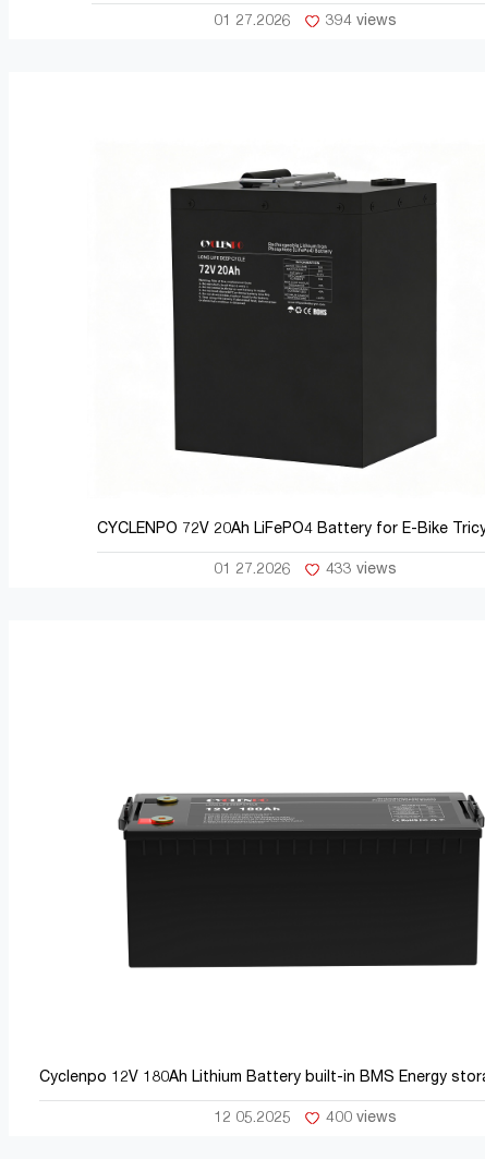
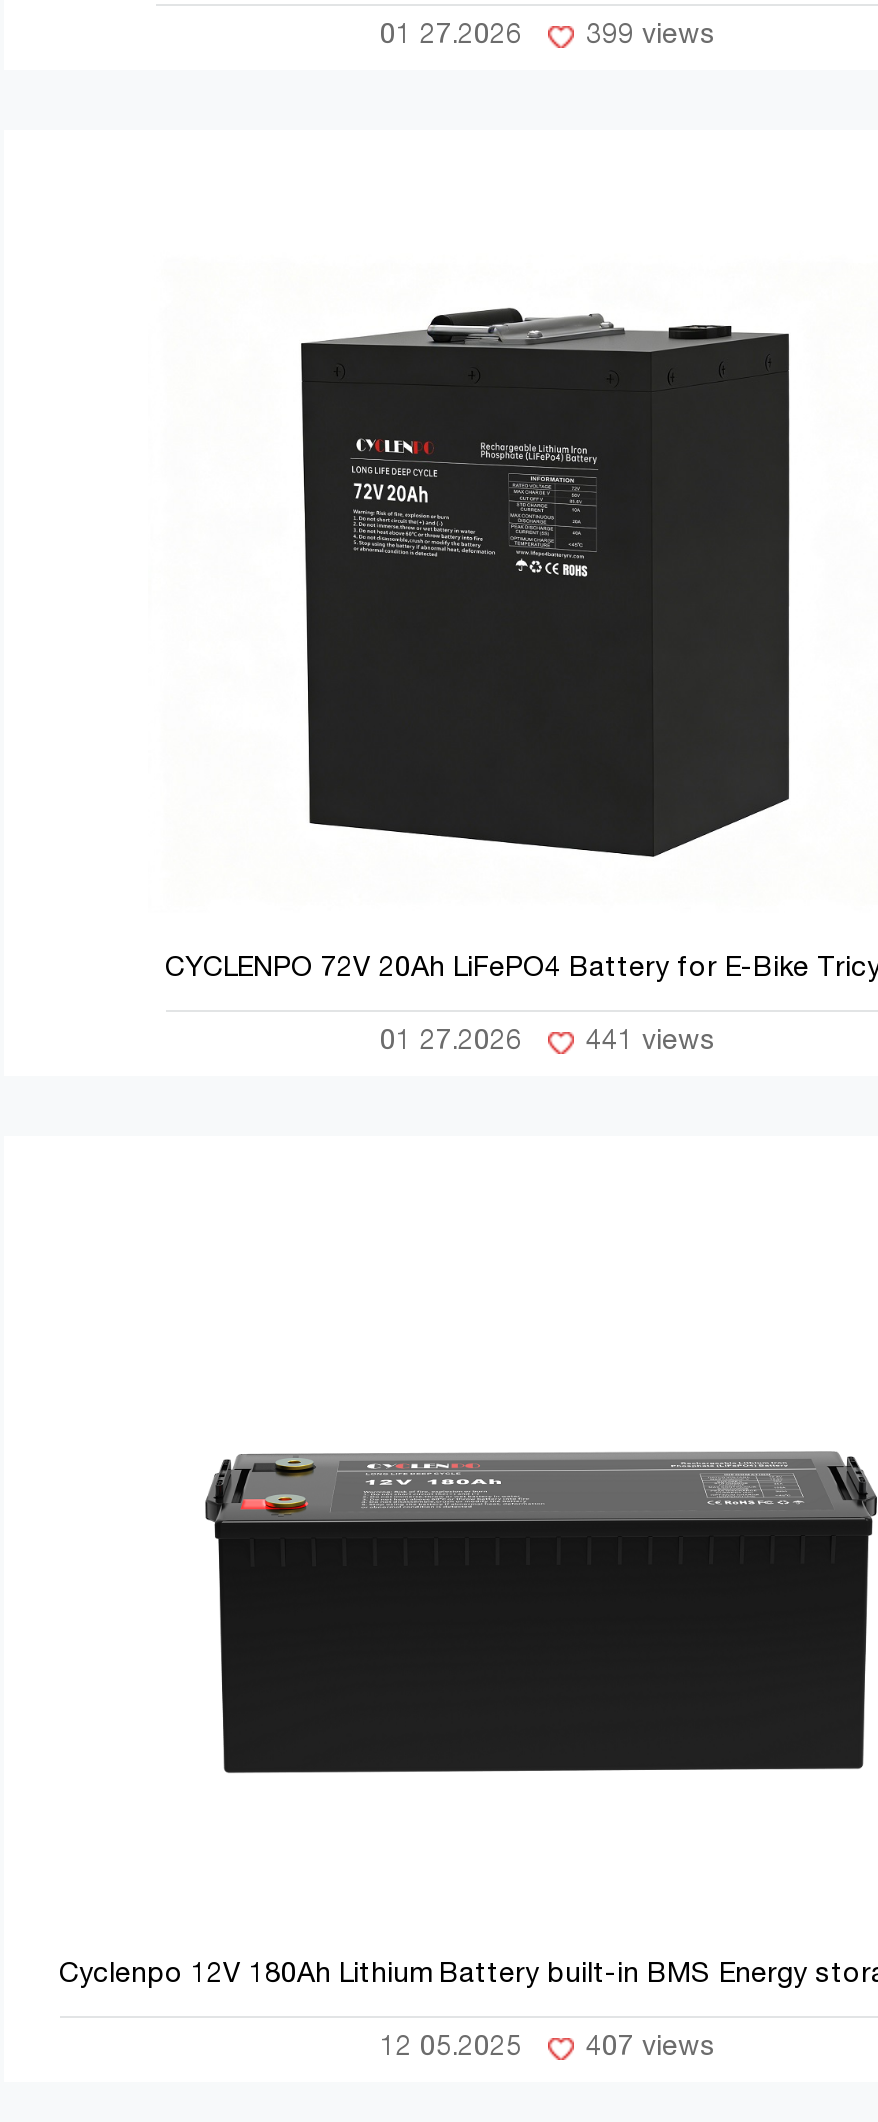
- 01 27.2026 394 views
+ 01 27.2026 399 views

- 01 27.2026 433 views
+ 01 27.2026 441 views

- 12 05.2025 400 views
+ 12 05.2025 407 views
